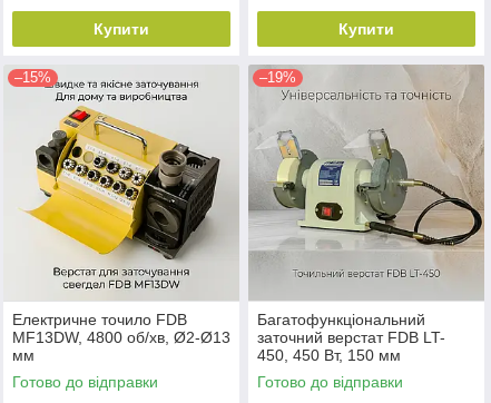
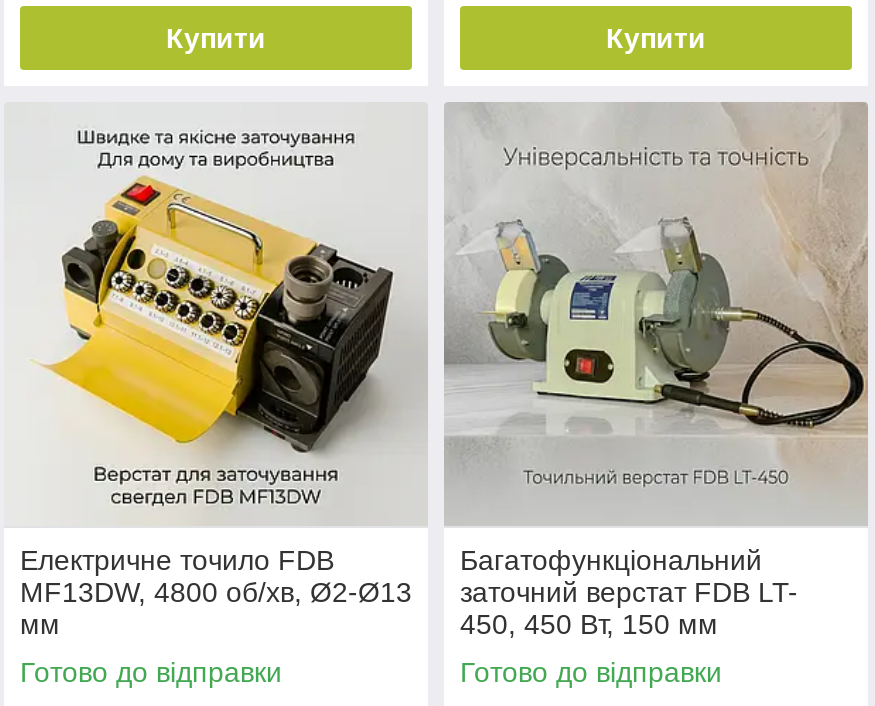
- –15%

- –19%
